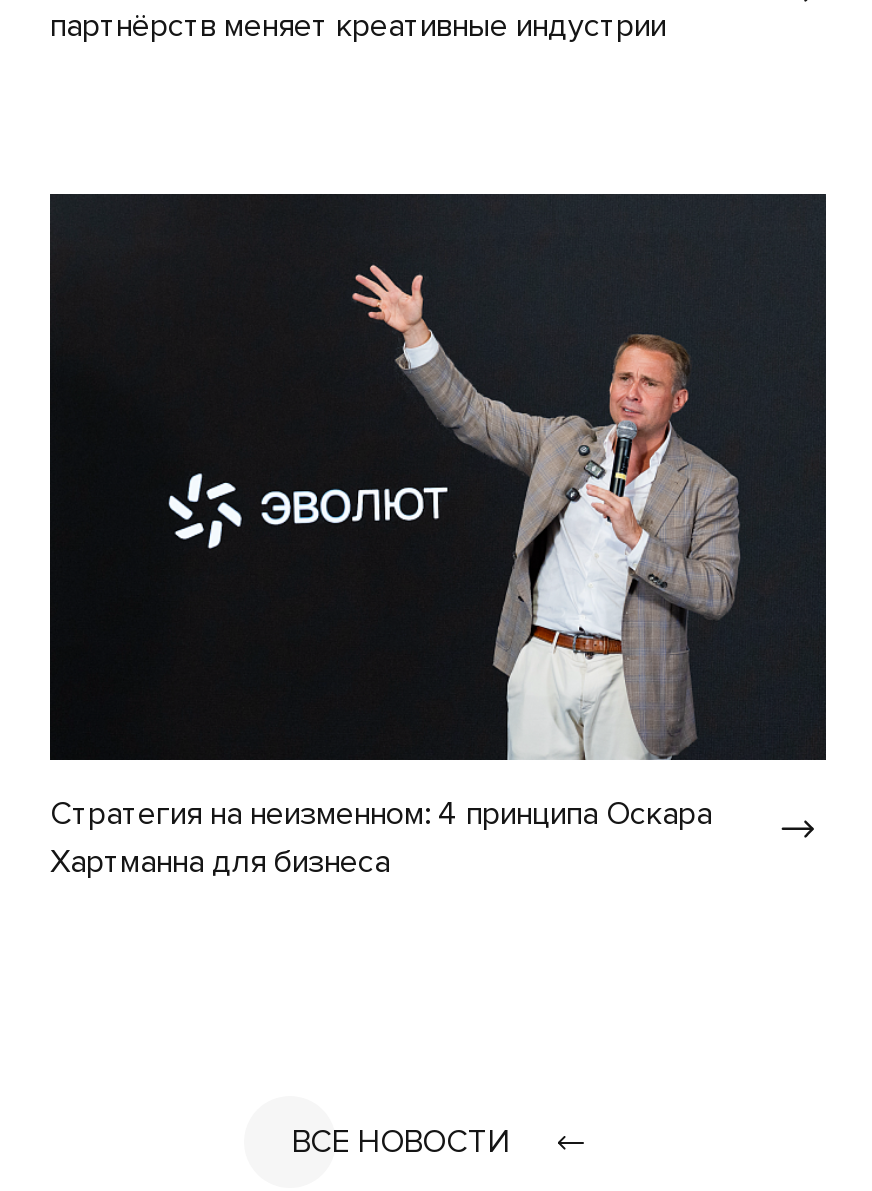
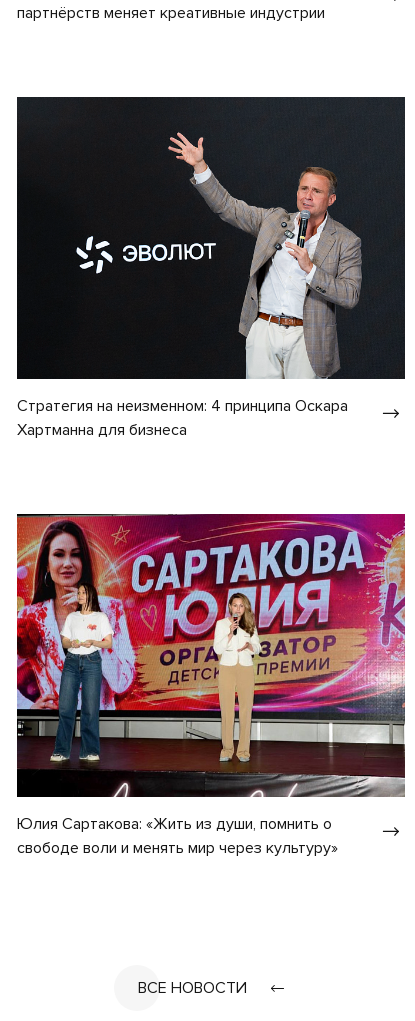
+ [image]
+ Юлия Сартакова: «Жить из души, помнить о
+ свободе воли и менять мир через культуру»
